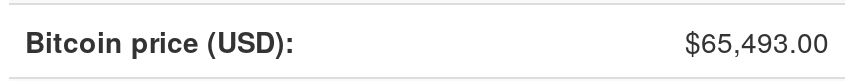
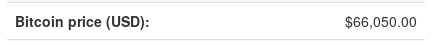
- $65,493.00
+ $66,050.00
